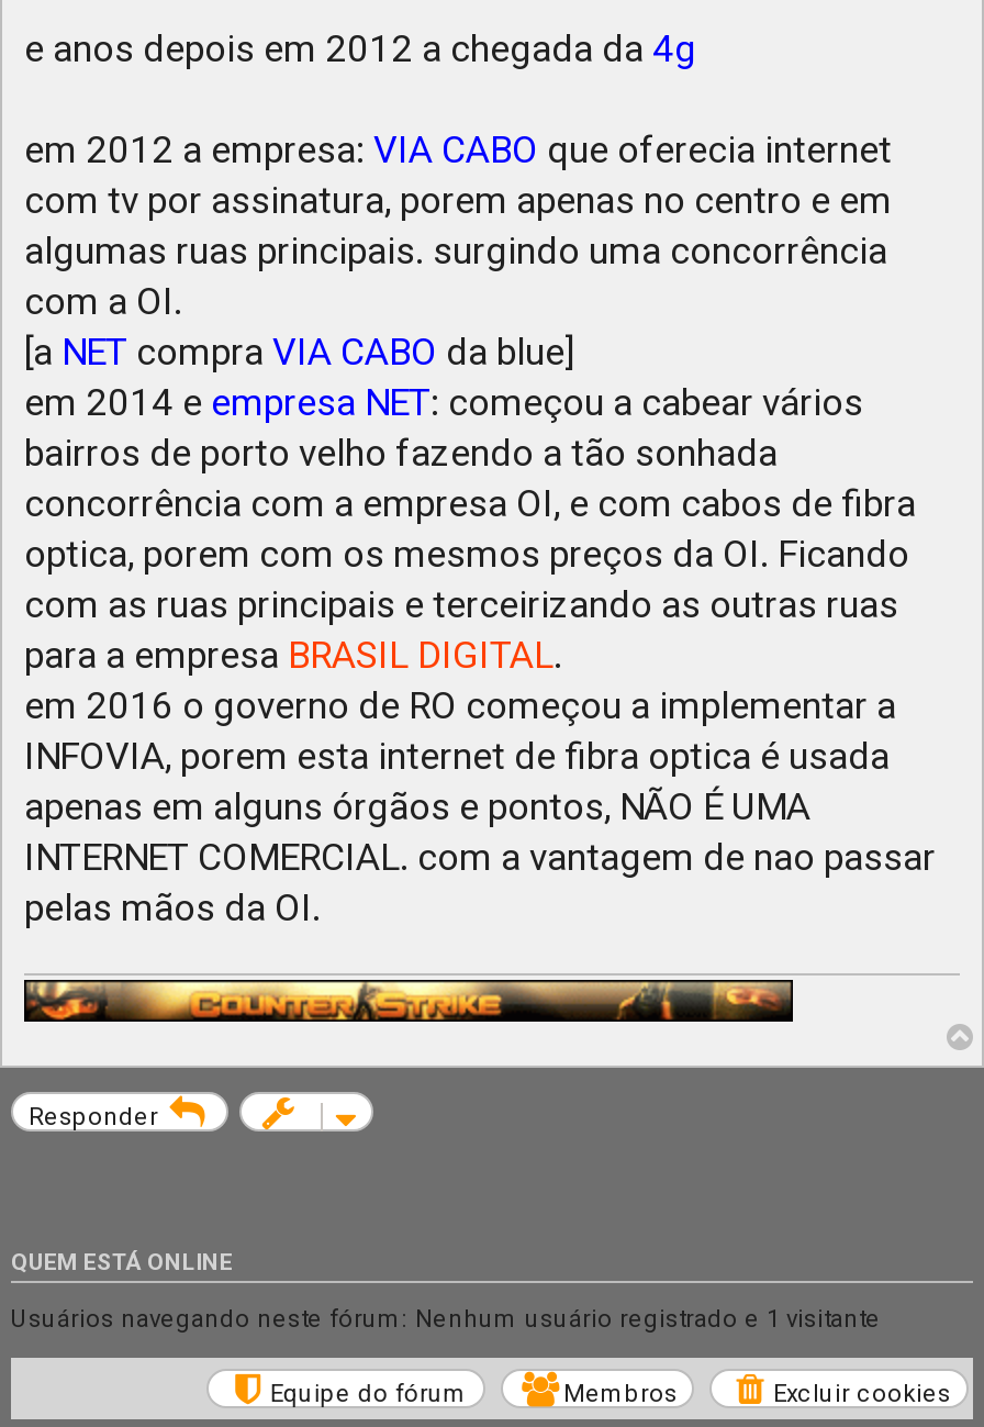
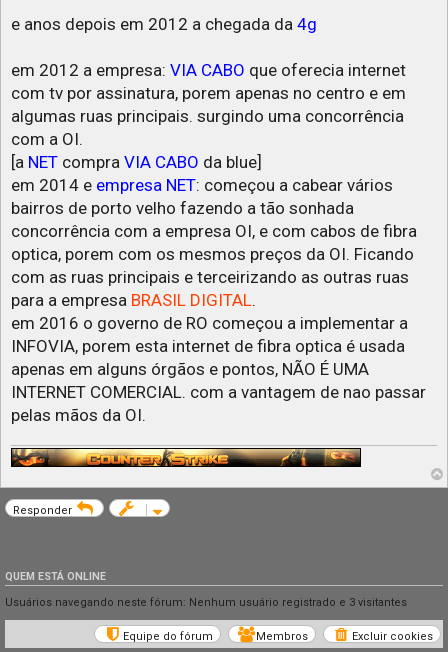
- Usuários navegando neste fórum: Nenhum usuário registrado e 1 visitante
+ Usuários navegando neste fórum: Nenhum usuário registrado e 3 visitantes
